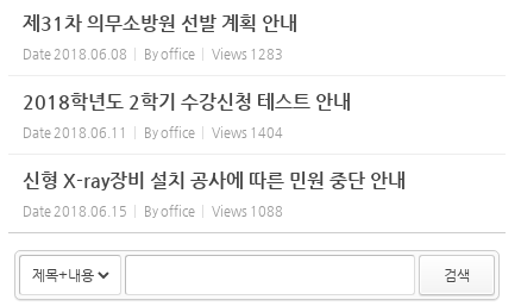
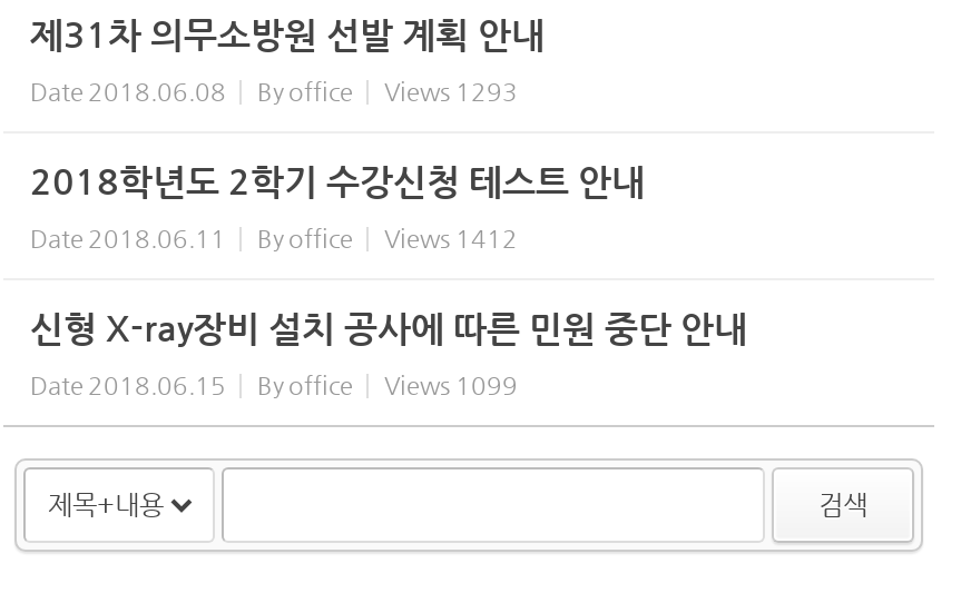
- Date 2018.06.08 By office Views 1283
+ Date 2018.06.08 By office Views 1293

- Date 2018.06.11 By office Views 1404
+ Date 2018.06.11 By office Views 1412

- Date 2018.06.15 By office Views 1088
+ Date 2018.06.15 By office Views 1099
